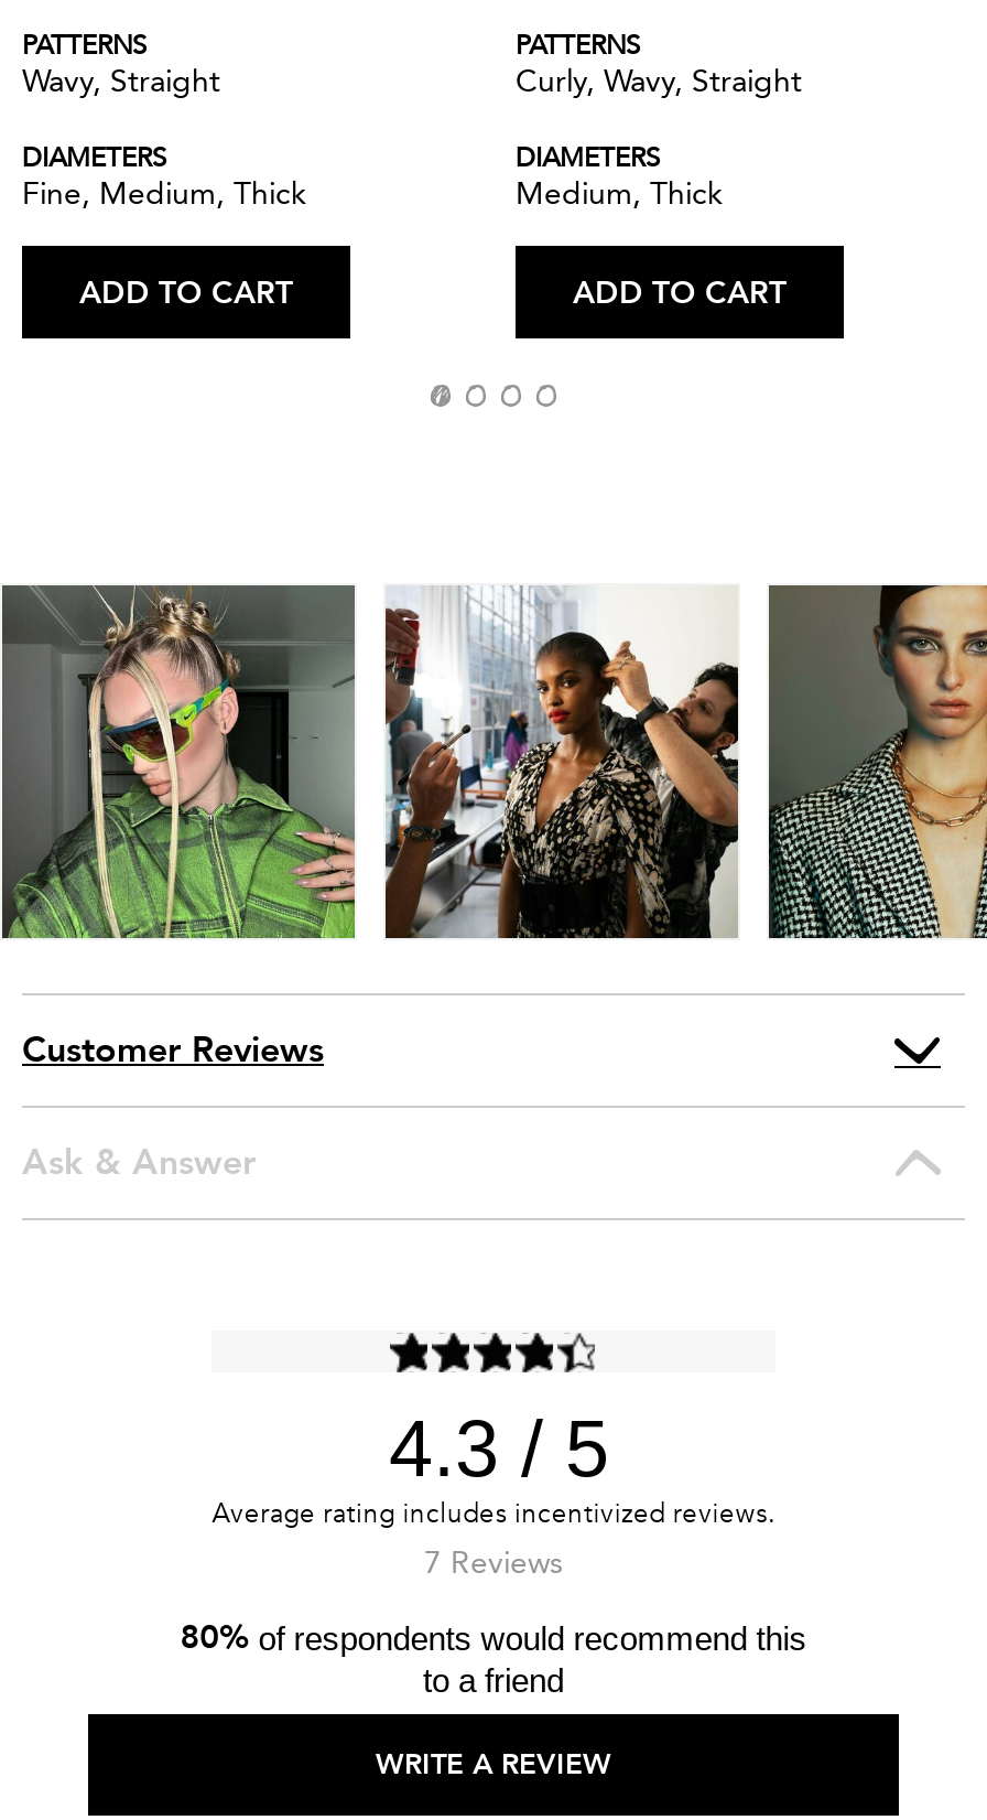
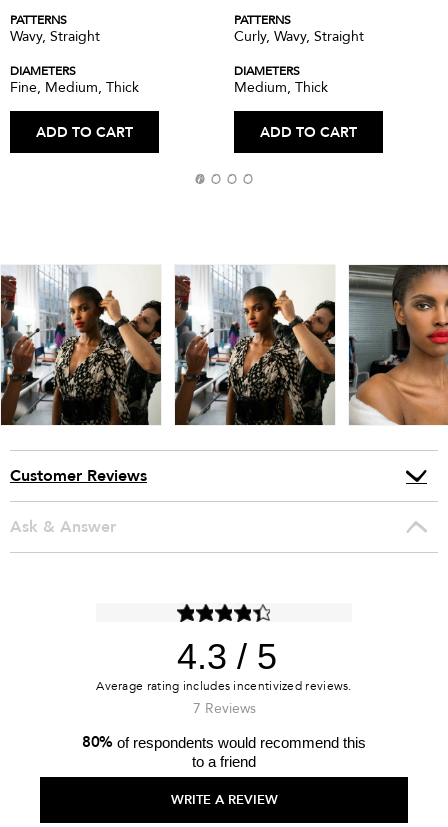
- [image]
+ [image]

- [image]
+ [image]
